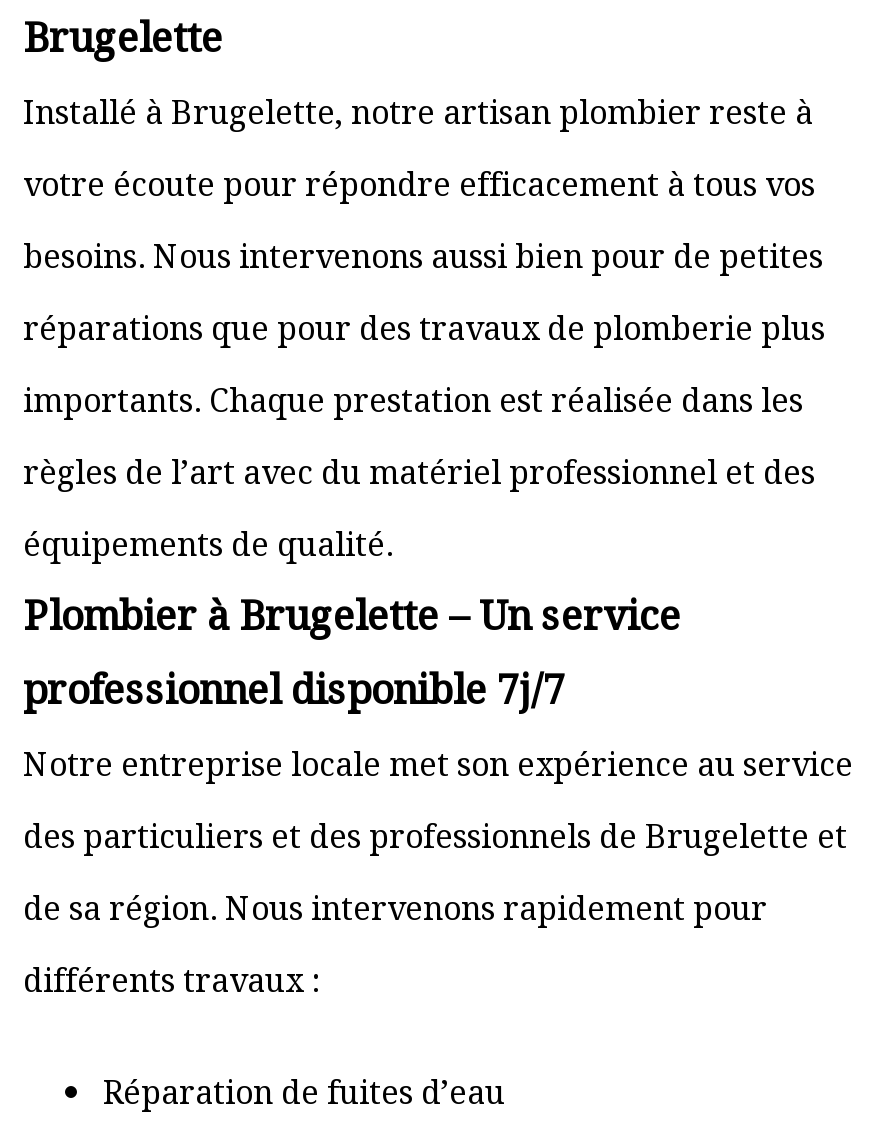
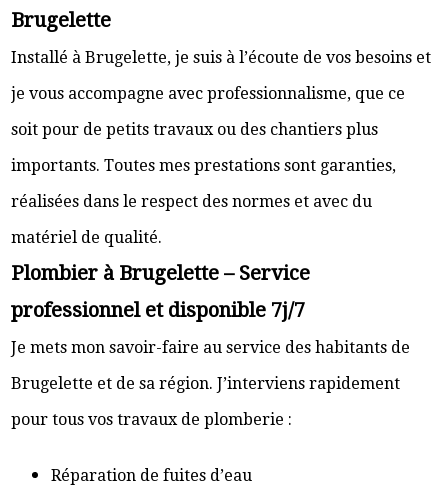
- Installé à Brugelette, notre artisan plombier reste à
- votre écoute pour répondre efficacement à tous vos
- besoins. Nous intervenons aussi bien pour de petites
- réparations que pour des travaux de plomberie plus
- importants. Chaque prestation est réalisée dans les
- règles de l’art avec du matériel professionnel et des
- équipements de qualité.
- Plombier à Brugelette – Un service
- professionnel disponible 7j/7
- Notre entreprise locale met son expérience au service
- des particuliers et des professionnels de Brugelette et
- de sa région. Nous intervenons rapidement pour
- différents travaux :
+ Installé à Brugelette, je suis à l’écoute de vos besoins et
+ je vous accompagne avec professionnalisme, que ce
+ soit pour de petits travaux ou des chantiers plus
+ importants. Toutes mes prestations sont garanties,
+ réalisées dans le respect des normes et avec du
+ matériel de qualité.
+ Plombier à Brugelette – Service
+ professionnel et disponible 7j/7
+ Je mets mon savoir-faire au service des habitants de
+ Brugelette et de sa région. J’interviens rapidement
+ pour tous vos travaux de plomberie :
